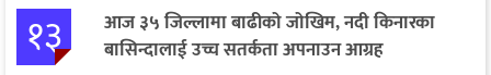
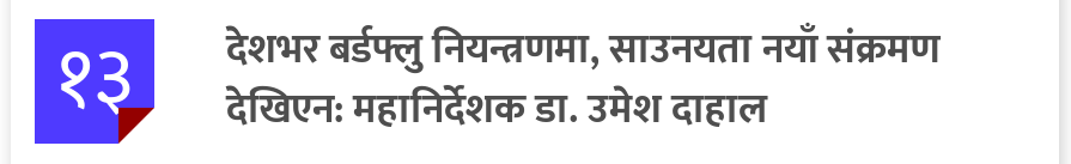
- आज ३५ जिल्लामा बाढीको जोखिम, नदी किनारका
- बासिन्दालाई उच्च सतर्कता अपनाउन आग्रह
+ देशभर बर्डफ्लु नियन्त्रणमा, साउनयता नयाँ संक्रमण
+ देखिएन: महानिर्देशक डा. उमेश दाहाल
